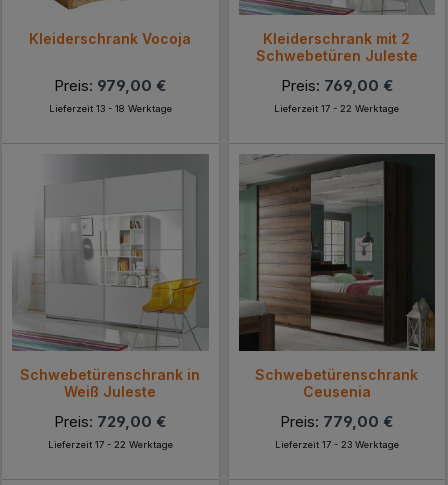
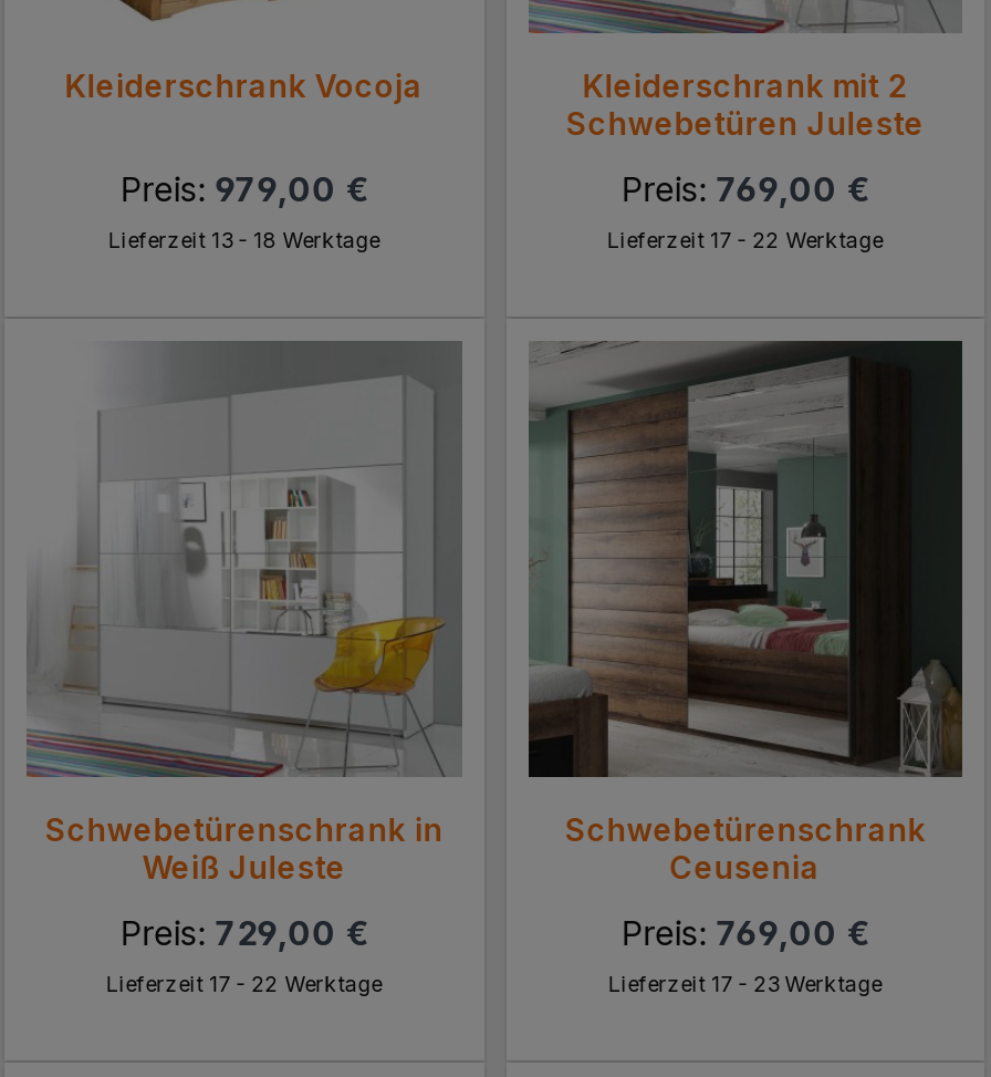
- Preis: 779,00 €
+ Preis: 769,00 €
